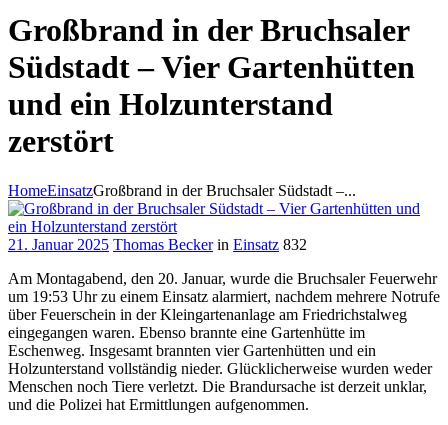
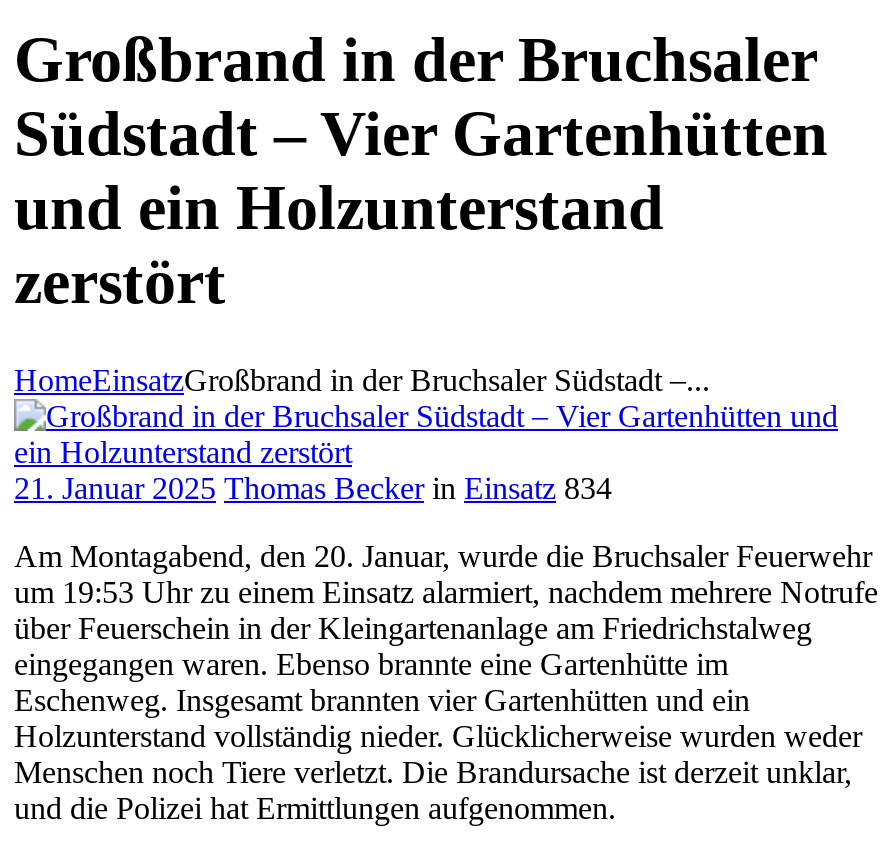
- 21. Januar 2025 Thomas Becker in Einsatz 832
+ 21. Januar 2025 Thomas Becker in Einsatz 834
